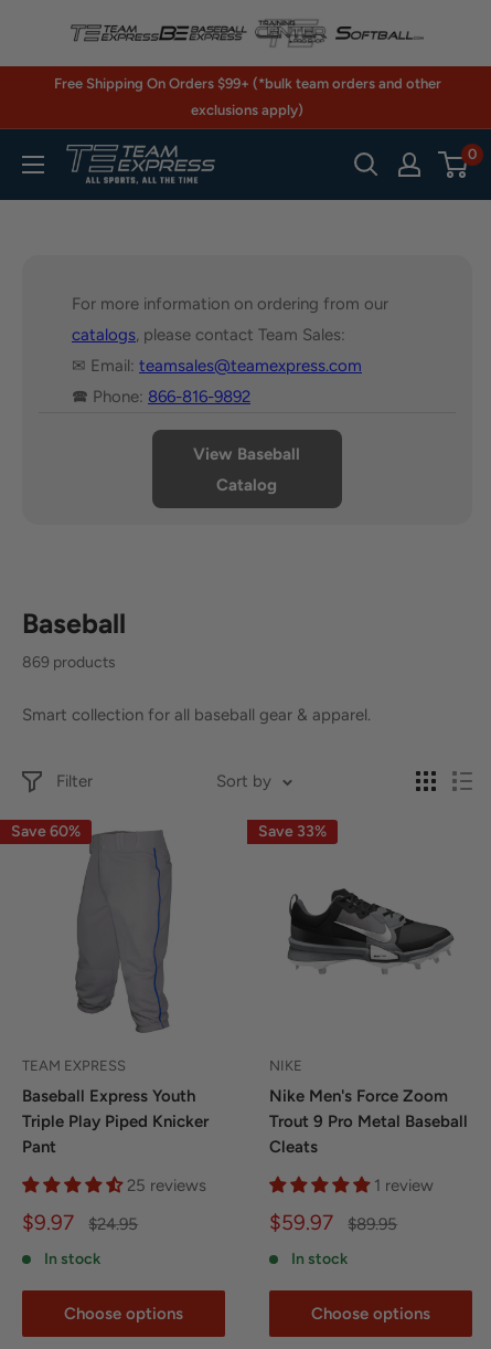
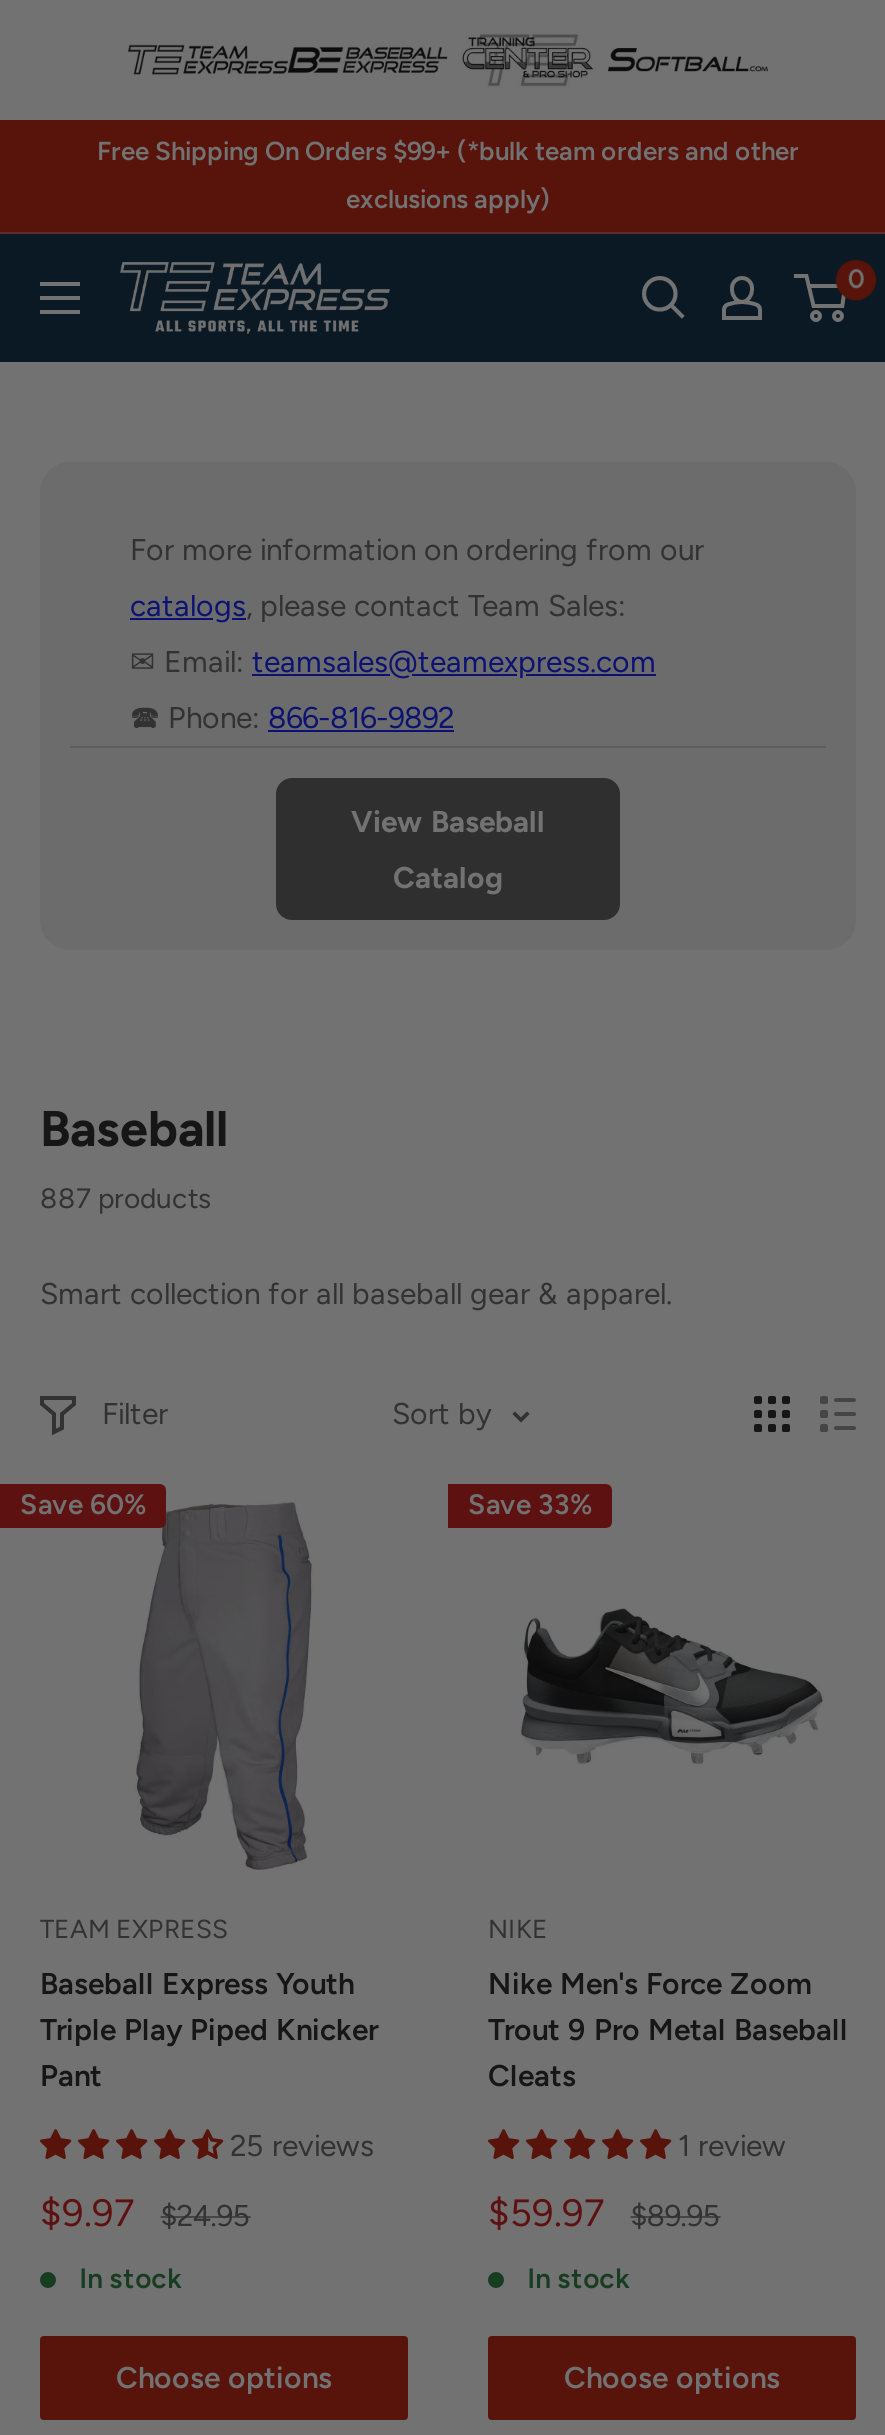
- 869 products
+ 887 products
